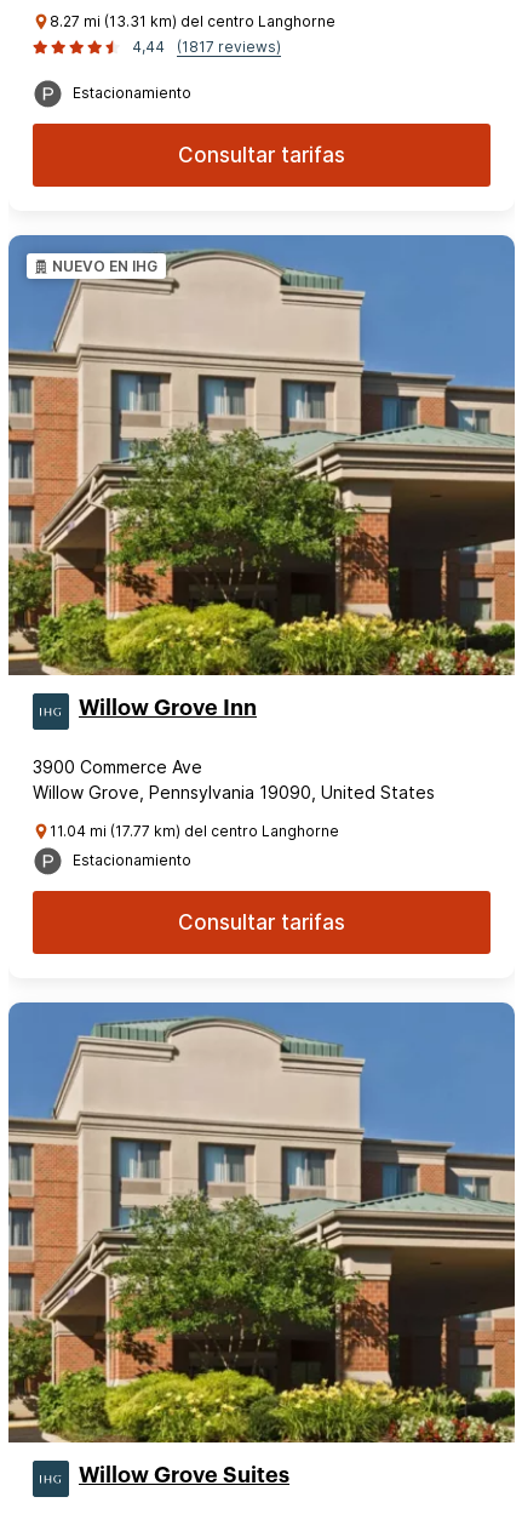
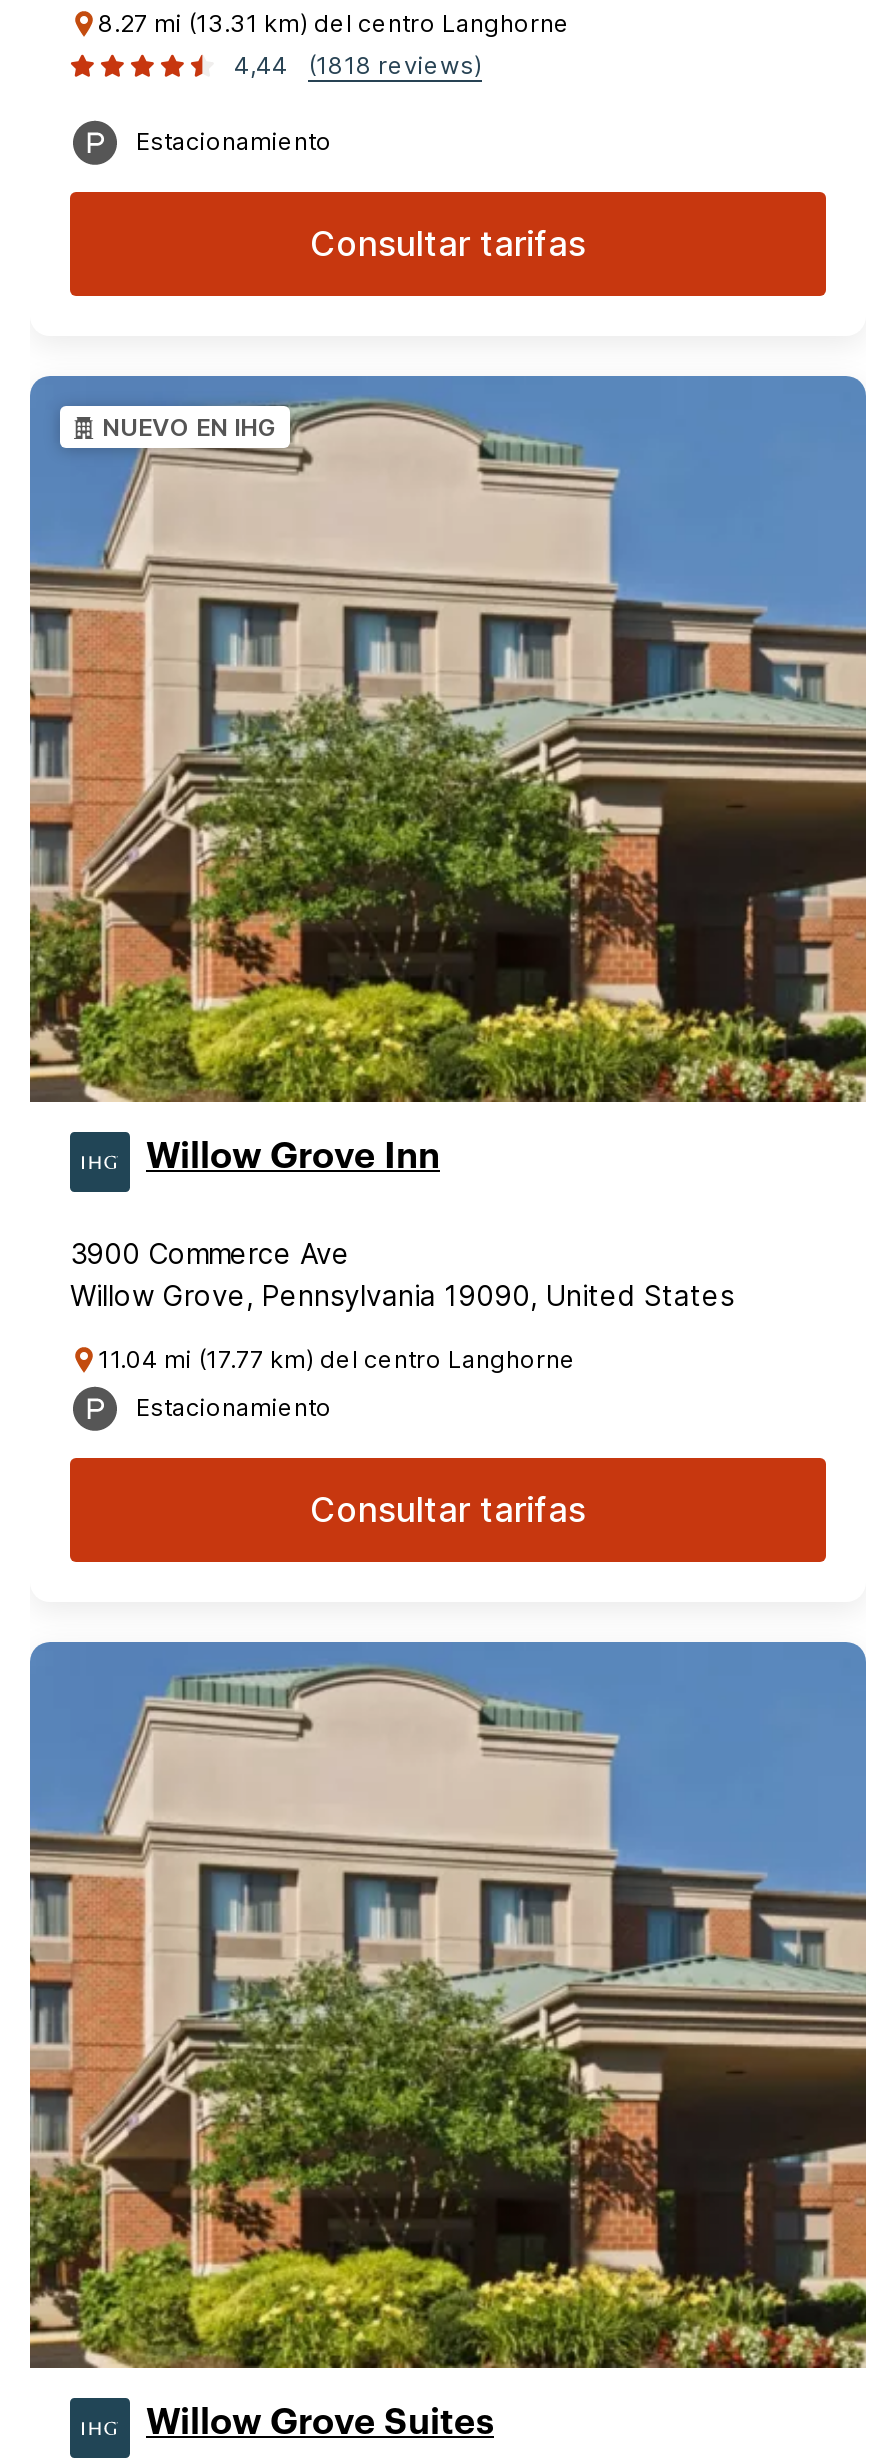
- 4,44 (1817 reviews)
+ 4,44 (1818 reviews)
